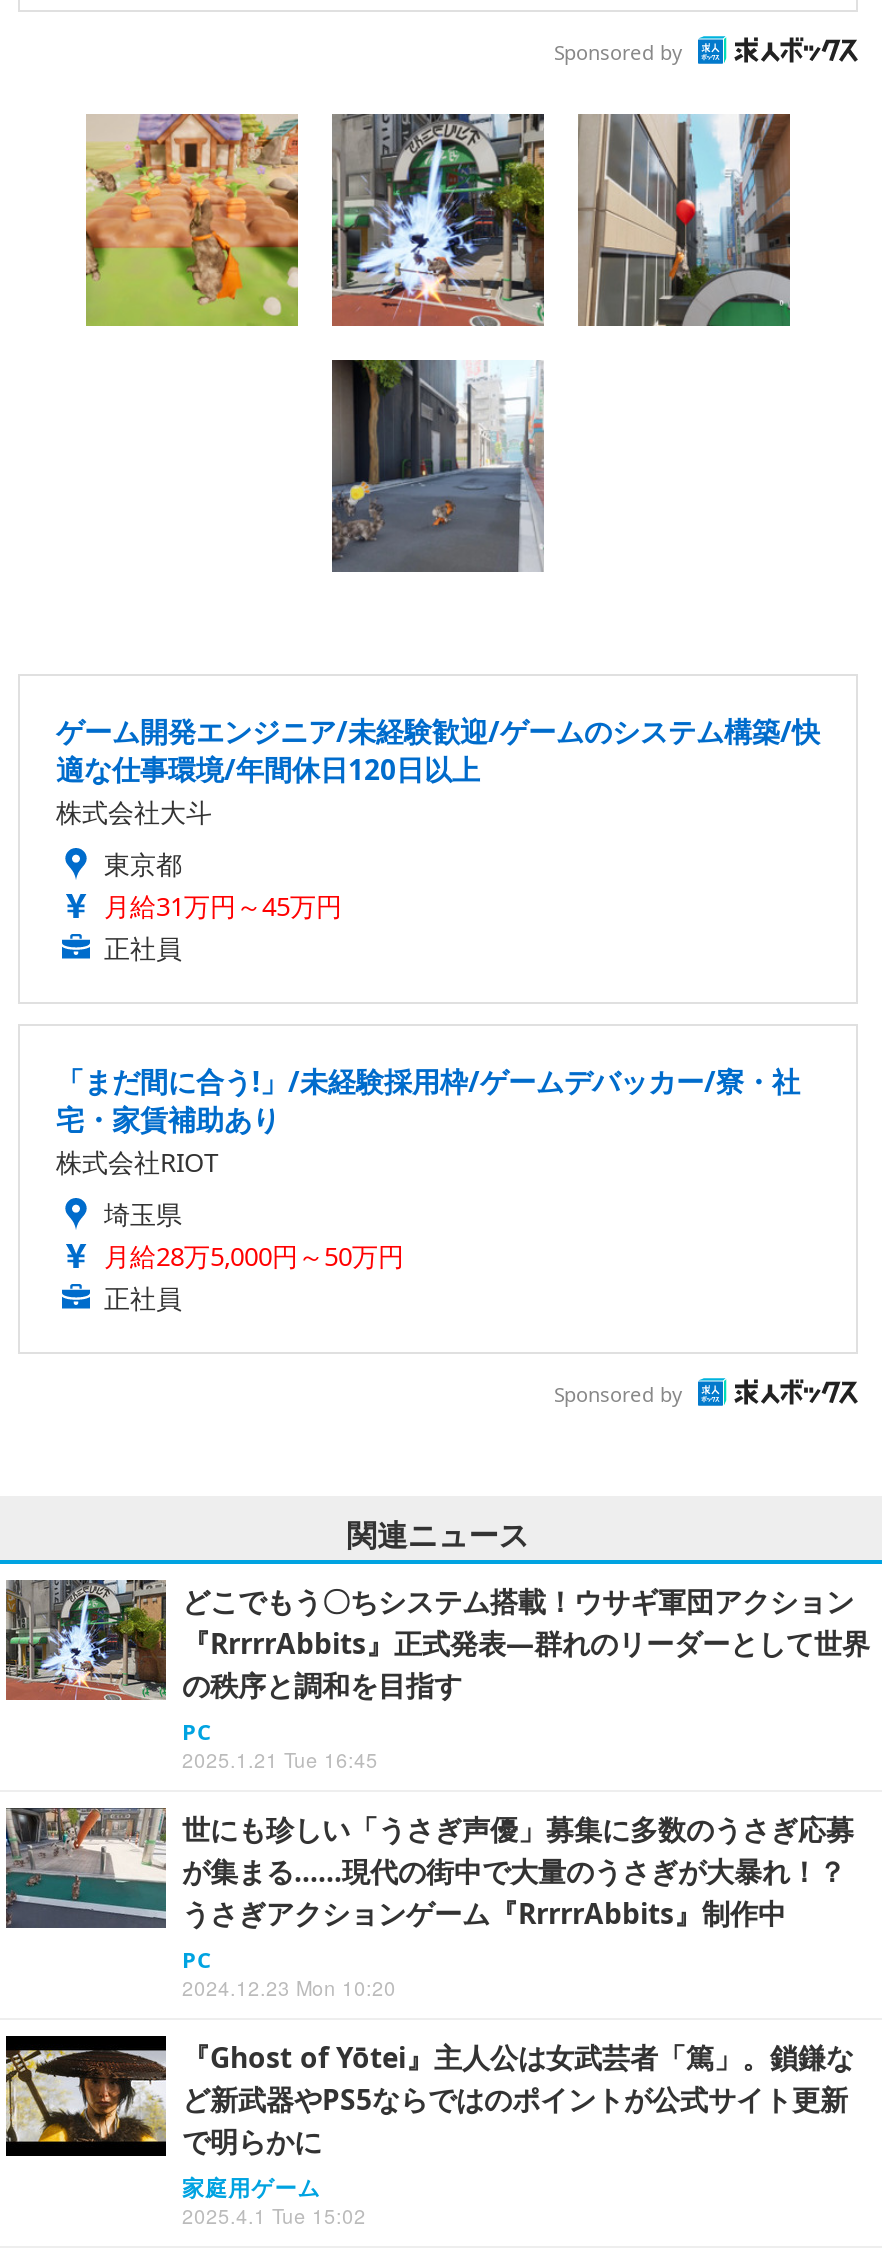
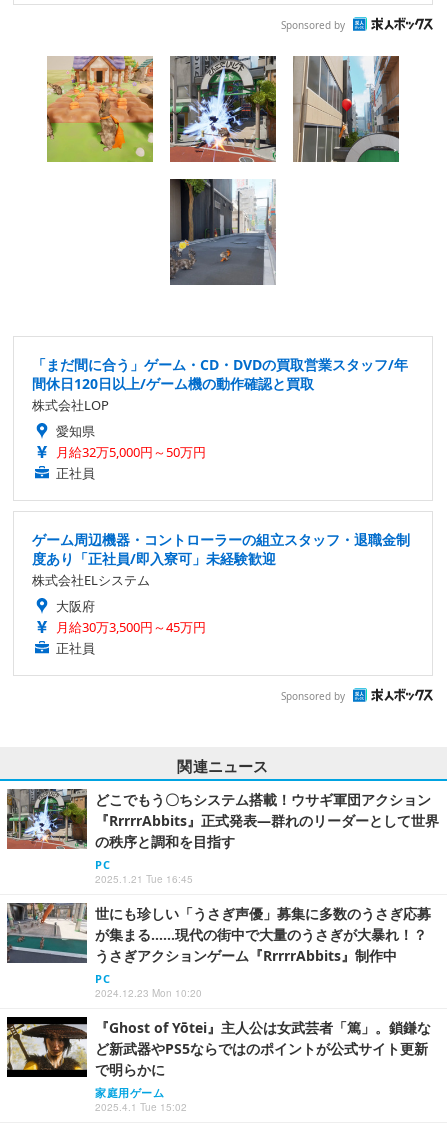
- ゲーム開発エンジニア/未経験歓迎/ゲームのシステム構築/快
- 適な仕事環境/年間休日120日以上
- 株式会社大斗
- 東京都
- 月給31万円～45万円
+ 「まだ間に合う」ゲーム・CD・DVDの買取営業スタッフ/年
+ 間休日120日以上/ゲーム機の動作確認と買取
+ 株式会社LOP
+ 愛知県
+ 月給32万5,000円～50万円

- 「まだ間に合う!」/未経験採用枠/ゲームデバッカー/寮・社
- 宅・家賃補助あり
- 株式会社RIOT
- 埼玉県
- 月給28万5,000円～50万円
+ ゲーム周辺機器・コントローラーの組立スタッフ・退職金制
+ 度あり「正社員/即入寮可」未経験歓迎
+ 株式会社ELシステム
+ 大阪府
+ 月給30万3,500円～45万円
